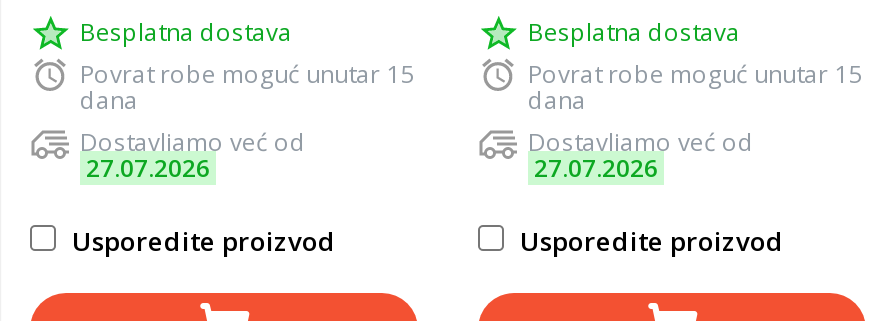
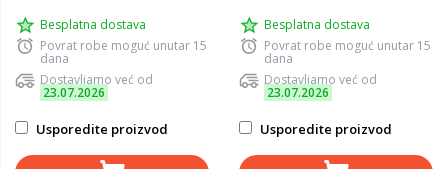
- 27.07.2026
+ 23.07.2026

- 27.07.2026
+ 23.07.2026
